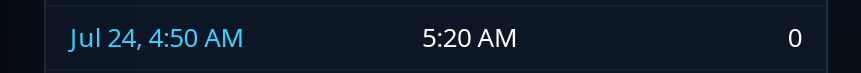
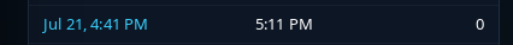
- Jul 24, 4:50 AM
- 5:20 AM
+ Jul 21, 4:41 PM
+ 5:11 PM
